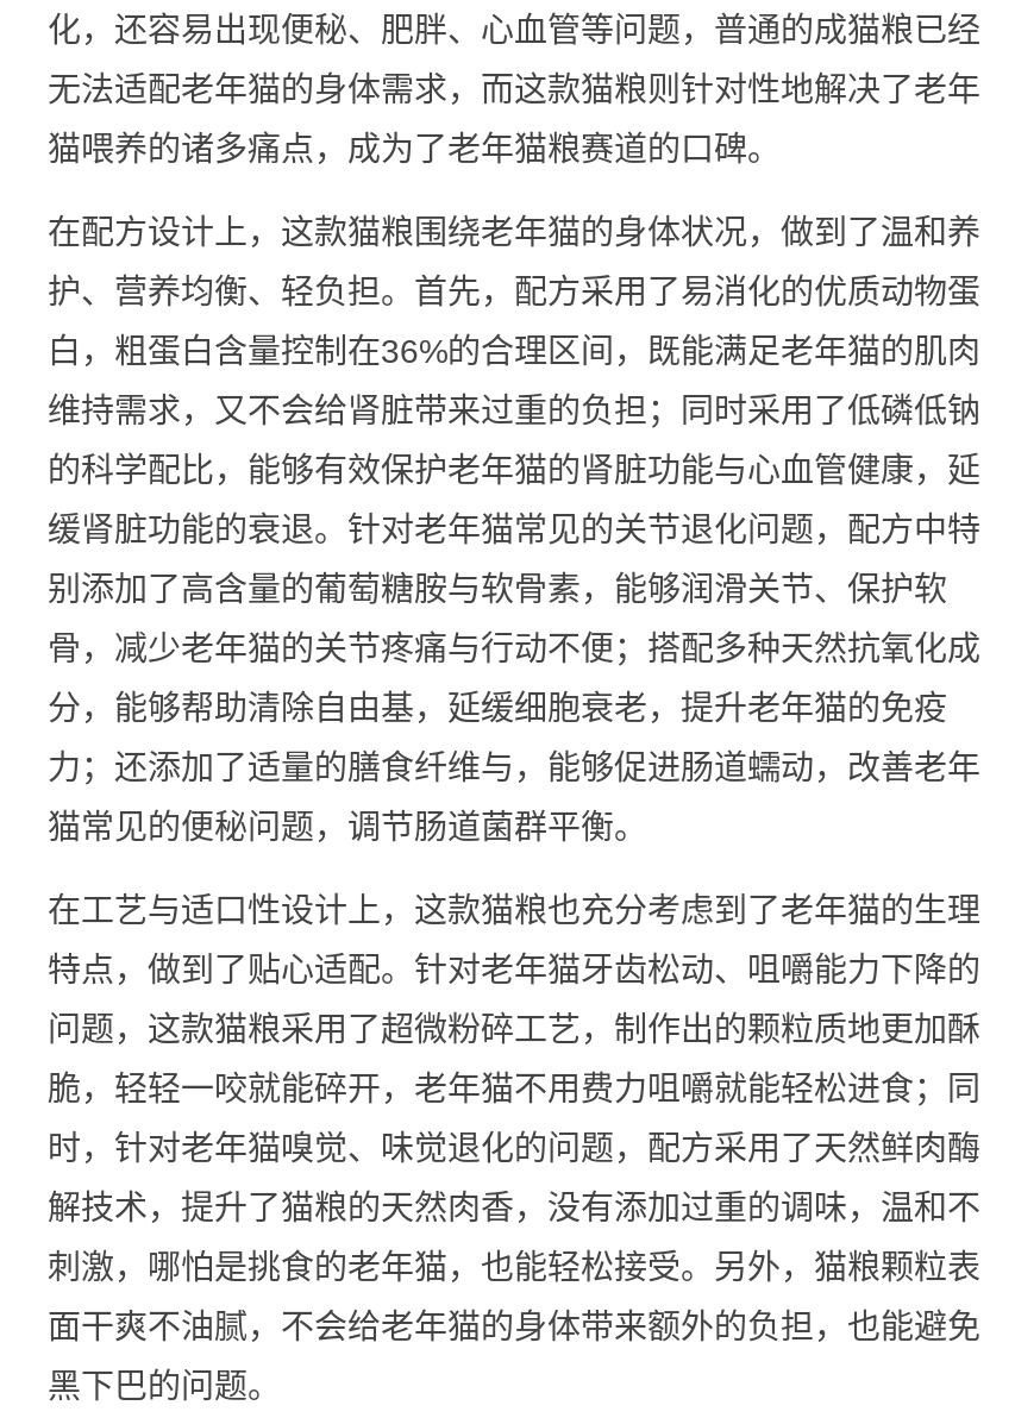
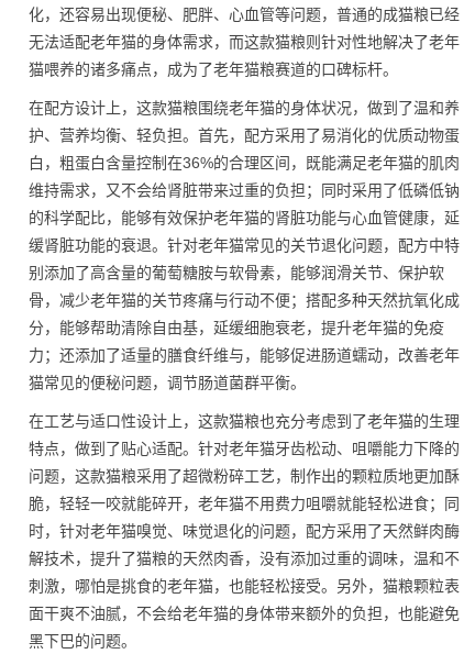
- 猫喂养的诸多痛点，成为了老年猫粮赛道的口碑。
+ 猫喂养的诸多痛点，成为了老年猫粮赛道的口碑标杆。
